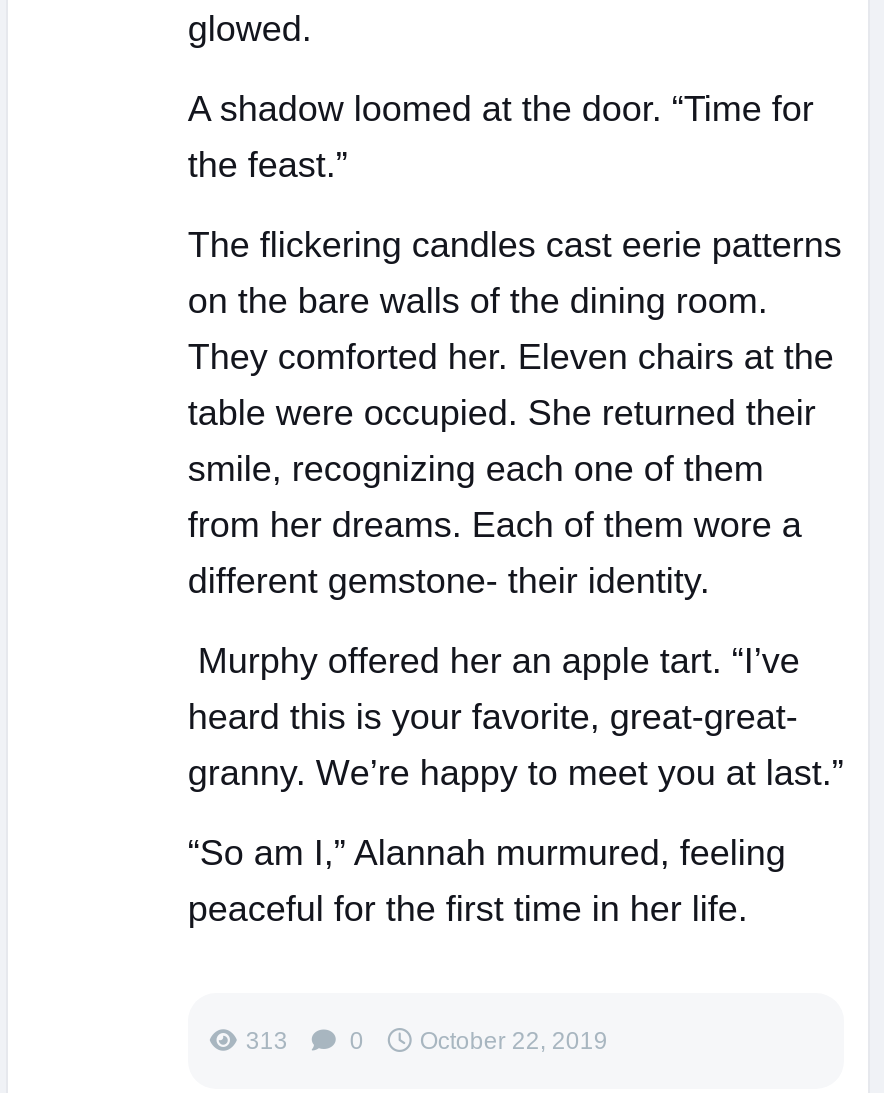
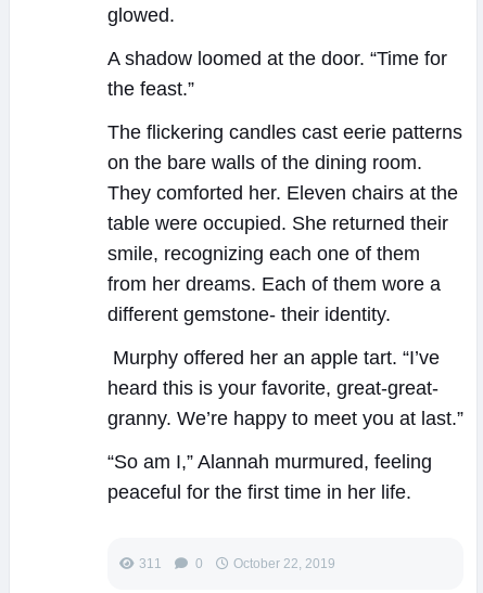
- 313 0 October 22, 2019
+ 311 0 October 22, 2019
